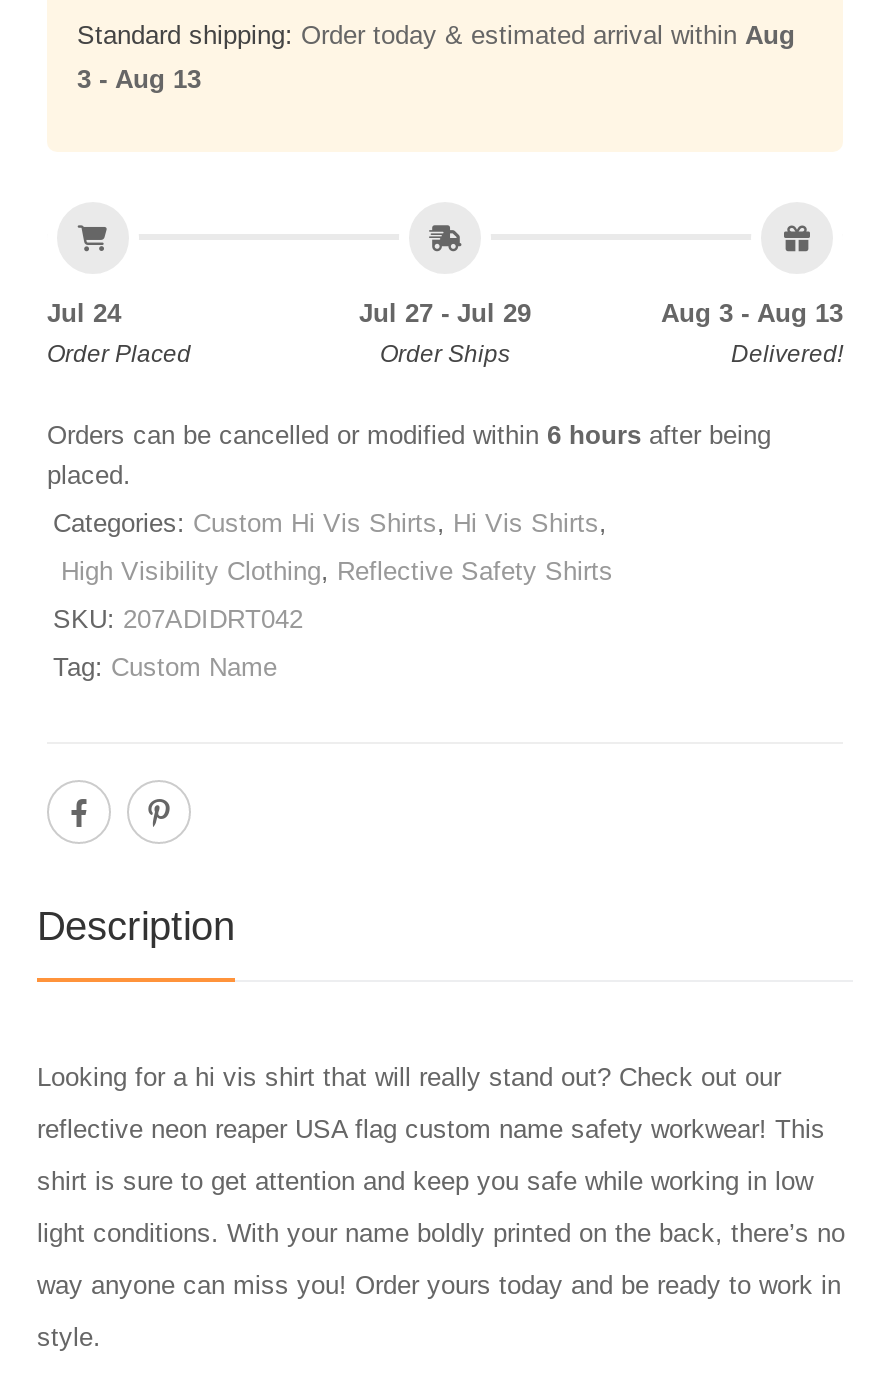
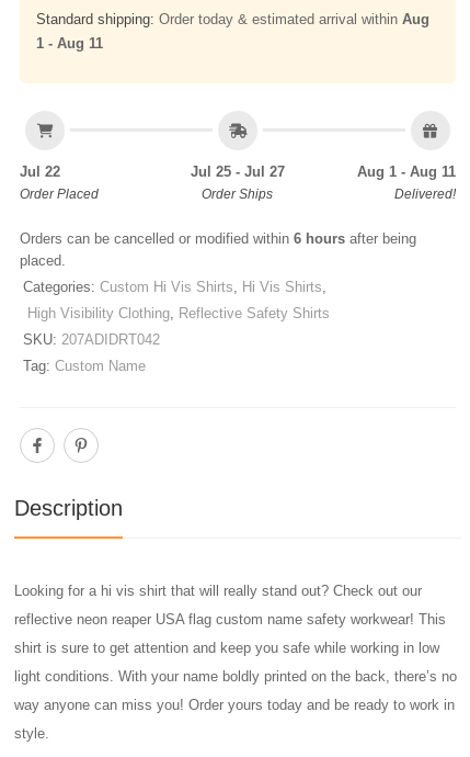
- 3 - Aug 13
+ 1 - Aug 11

- Jul 24
+ Jul 22

- Jul 27 - Jul 29
+ Jul 25 - Jul 27

- Aug 3 - Aug 13
+ Aug 1 - Aug 11
